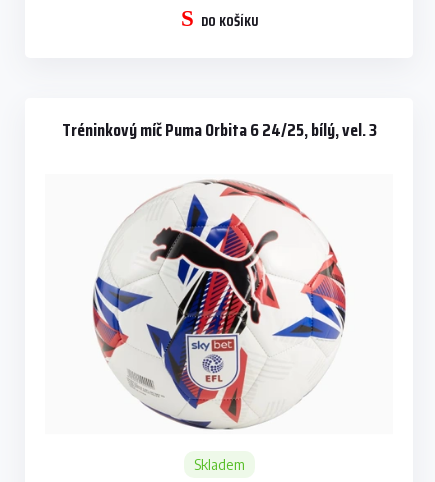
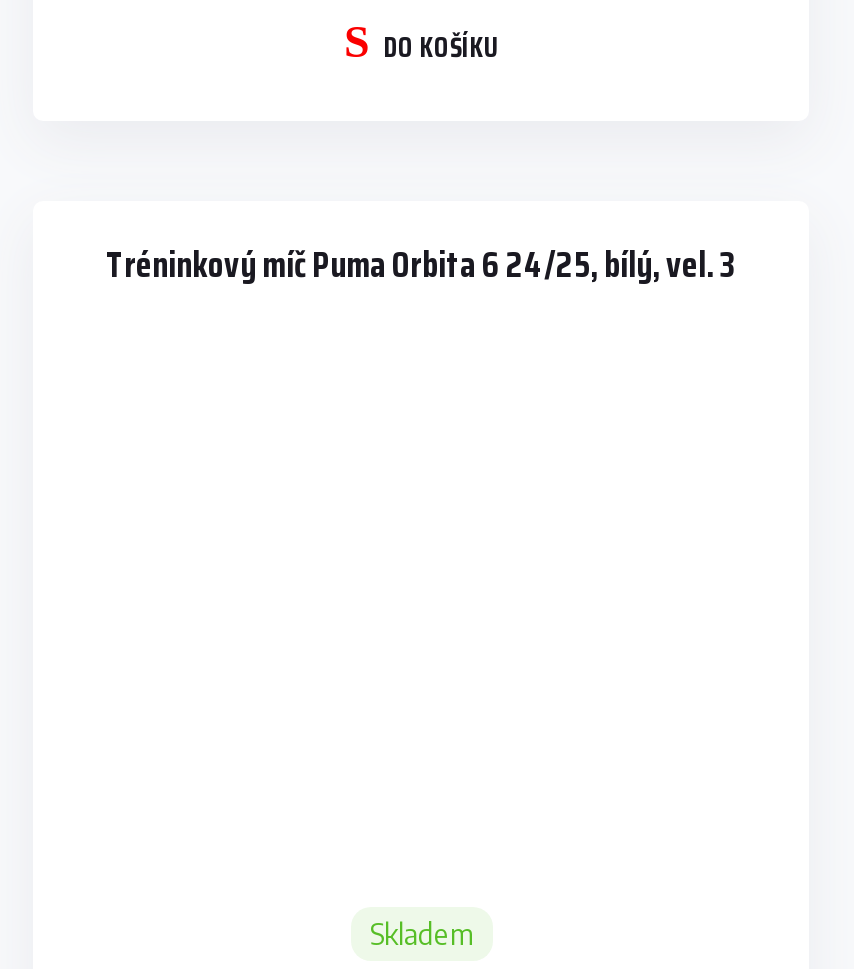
- [image]
